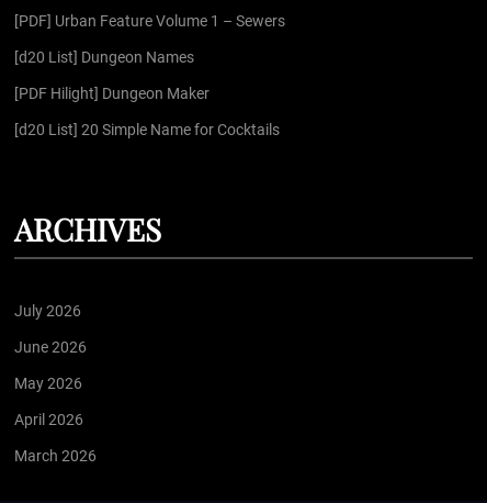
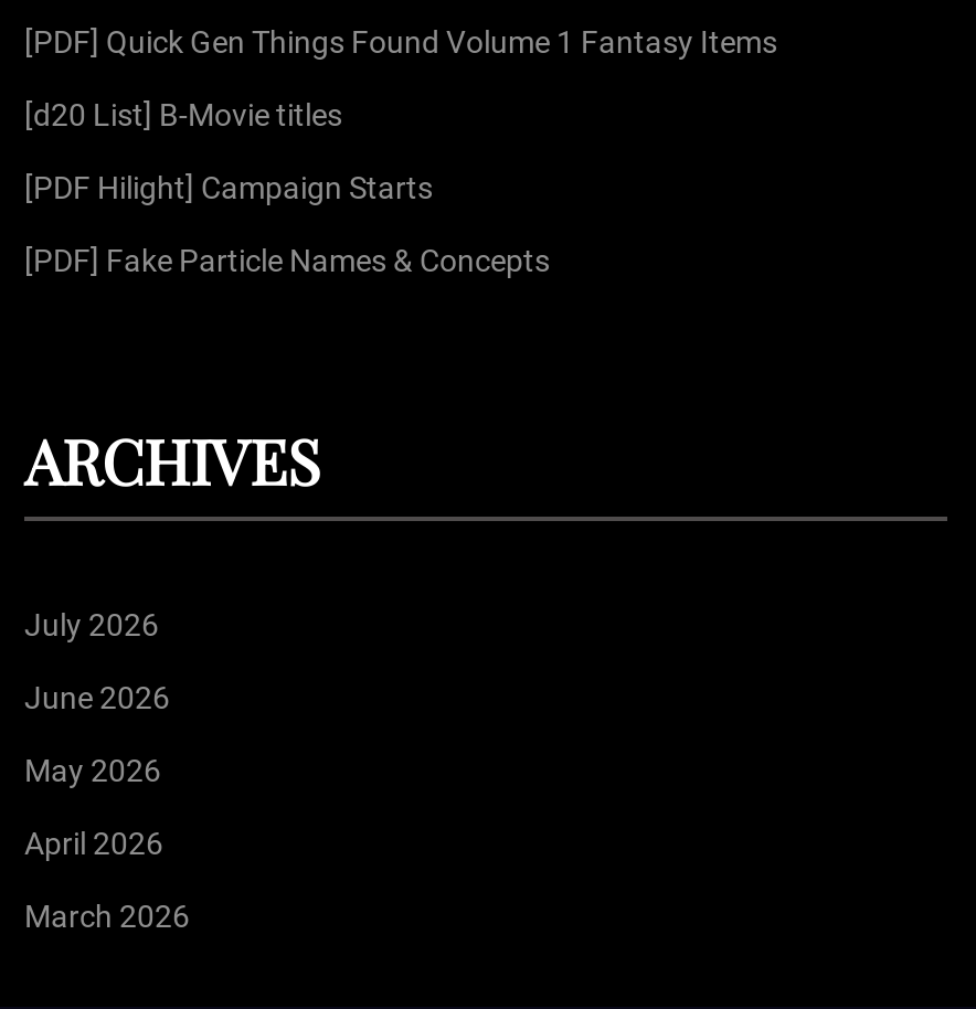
- [PDF] Urban Feature Volume 1 – Sewers
+ [PDF] Quick Gen Things Found Volume 1 Fantasy Items

- [d20 List] Dungeon Names
+ [d20 List] B-Movie titles

- [PDF Hilight] Dungeon Maker
+ [PDF Hilight] Campaign Starts

- [d20 List] 20 Simple Name for Cocktails
+ [PDF] Fake Particle Names & Concepts
